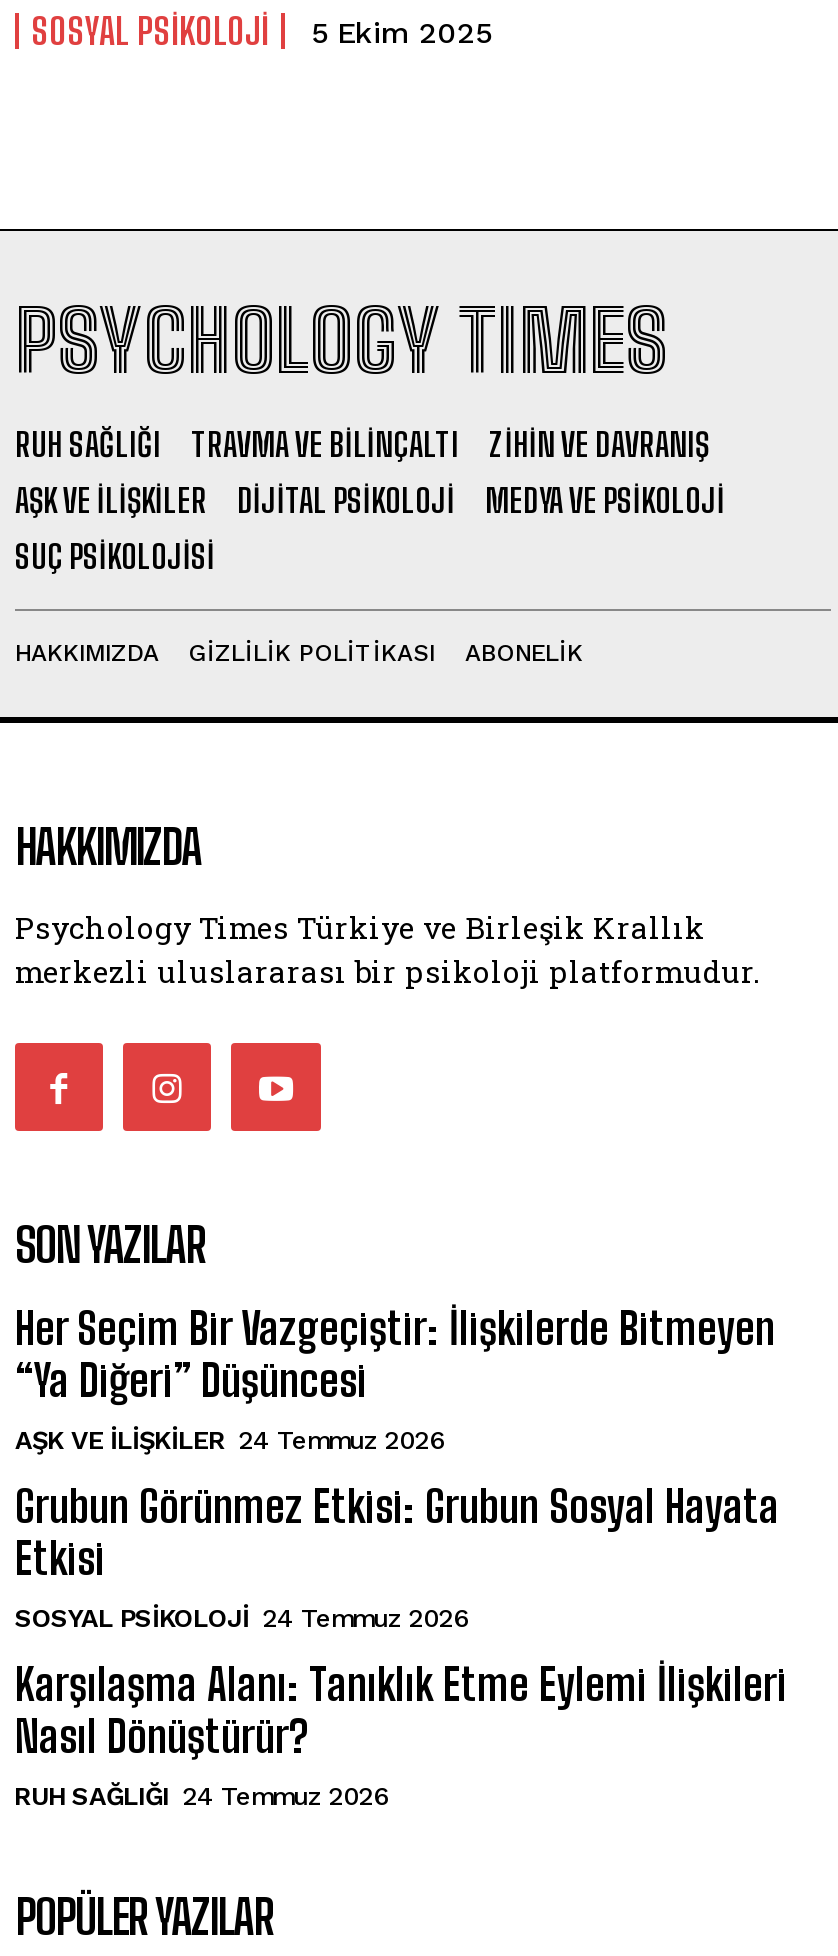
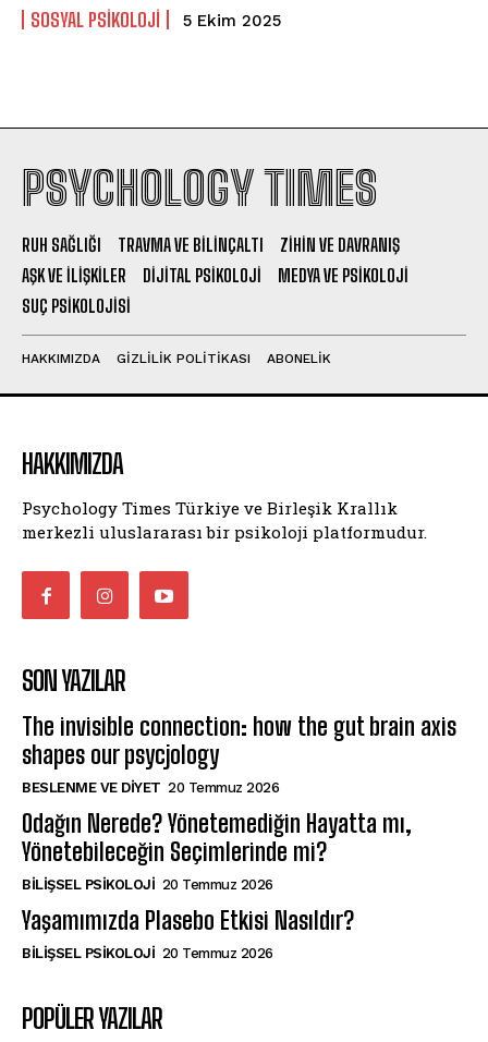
- Her Seçim Bir Vazgeçiştir: İlişkilerde Bitmeyen
- “Ya Diğeri” Düşüncesi
- AŞK VE İLIŞKILER 24 Temmuz 2026
- Grubun Görünmez Etkisi: Grubun Sosyal Hayata
- Etkisi
- SOSYAL PSIKOLOJI 24 Temmuz 2026
- Karşılaşma Alanı: Tanıklık Etme Eylemi İlişkileri
- Nasıl Dönüştürür?
- RUH SAĞLIĞI 24 Temmuz 2026
+ The invisible connection: how the gut brain axis
+ shapes our psycjology
+ BESLENME VE DIYET 20 Temmuz 2026
+ Odağın Nerede? Yönetemediğin Hayatta mı,
+ Yönetebileceğin Seçimlerinde mi?
+ BILIŞSEL PSIKOLOJI 20 Temmuz 2026
+ Yaşamımızda Plasebo Etkisi Nasıldır?
+ BILIŞSEL PSIKOLOJI 20 Temmuz 2026
